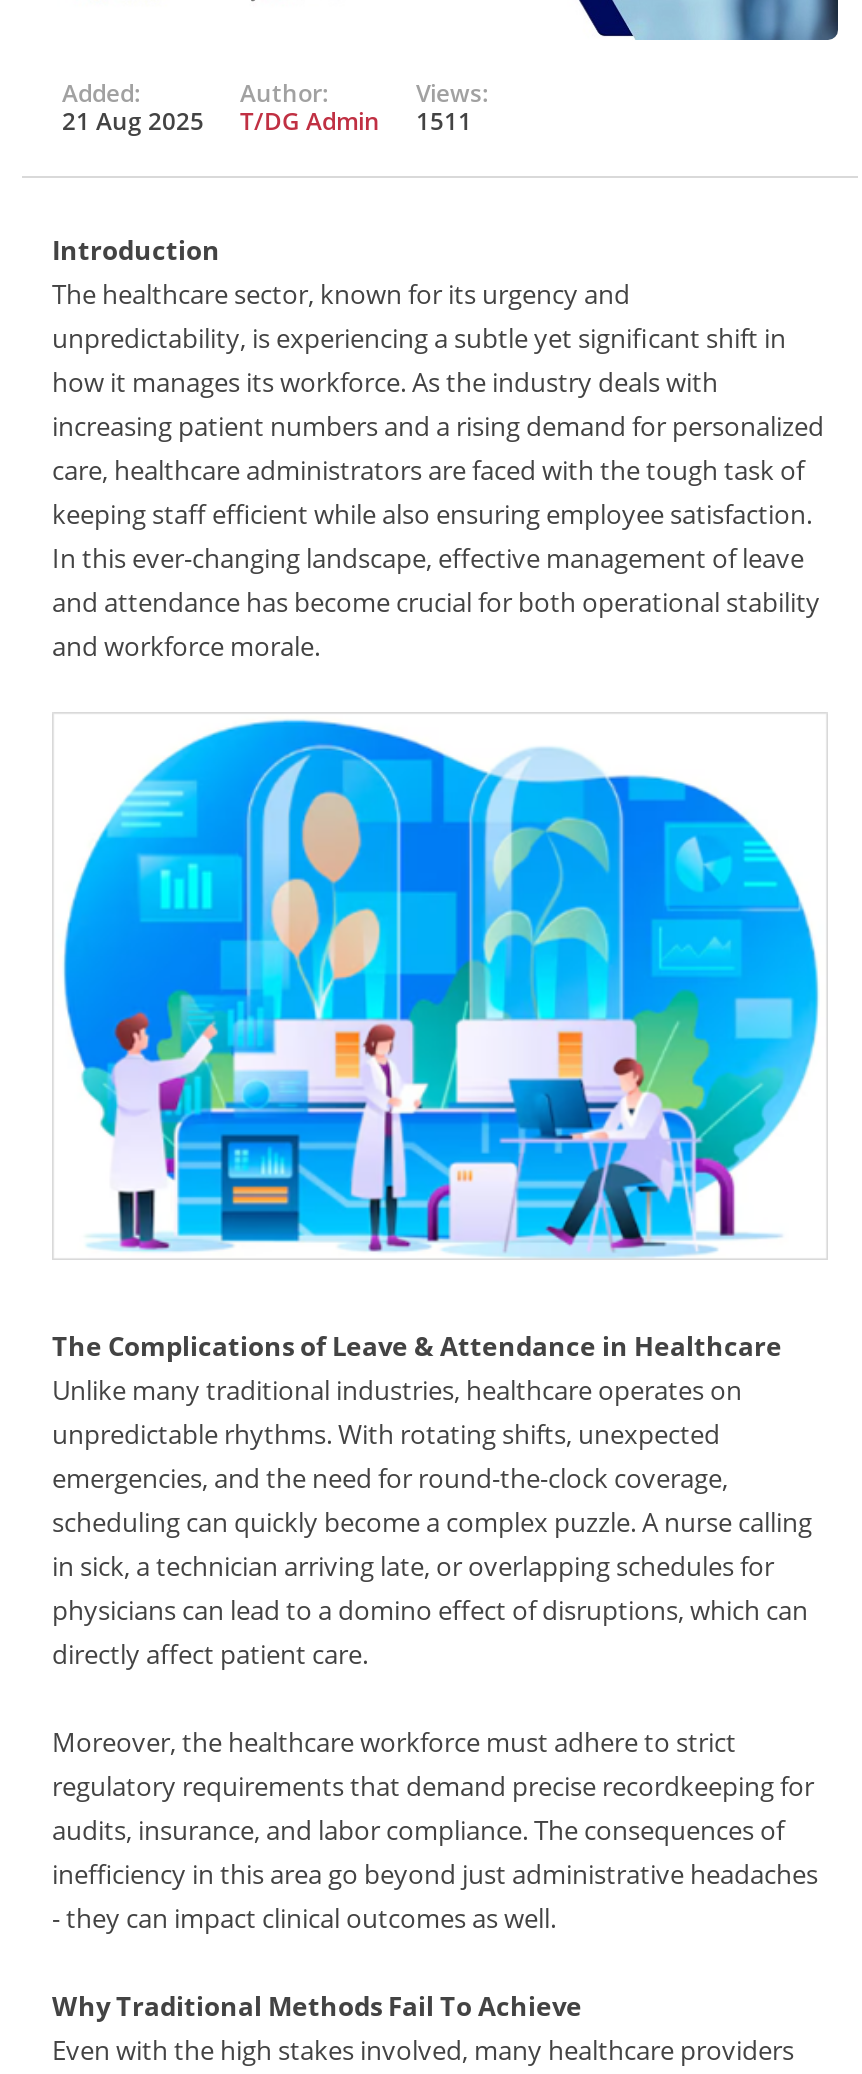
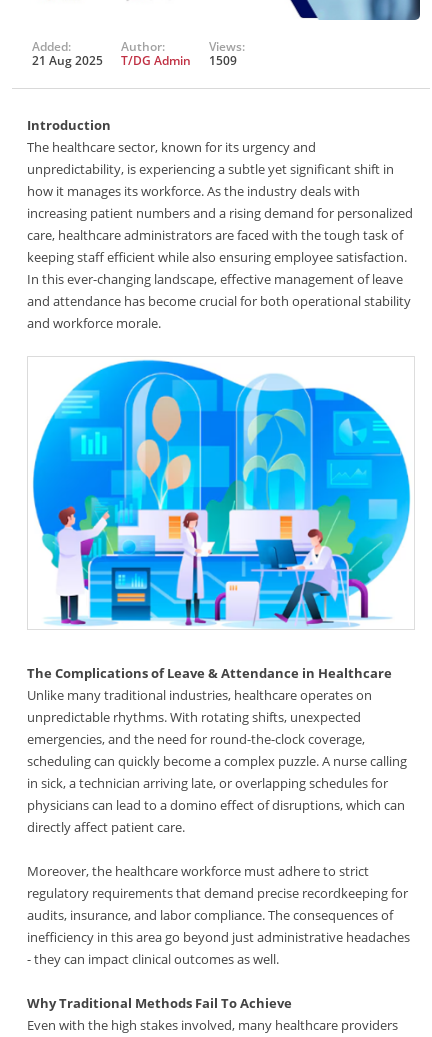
- 21 Aug 2025 T/DG Admin 1511
+ 21 Aug 2025 T/DG Admin 1509
